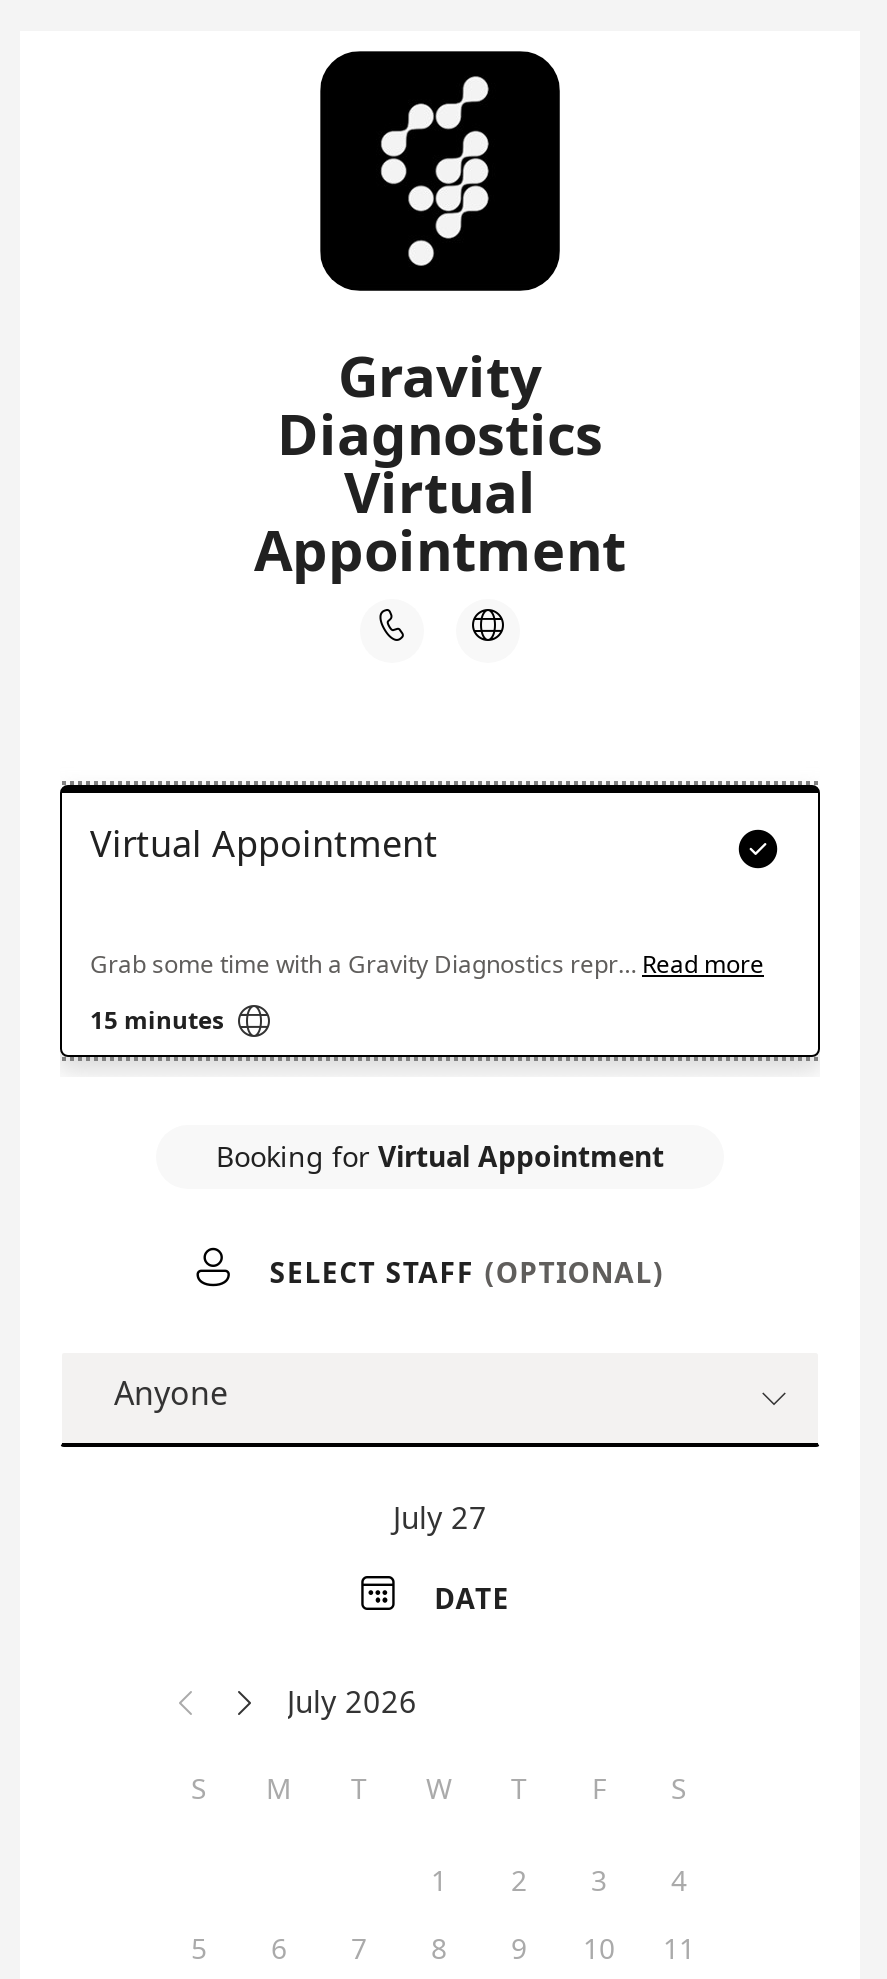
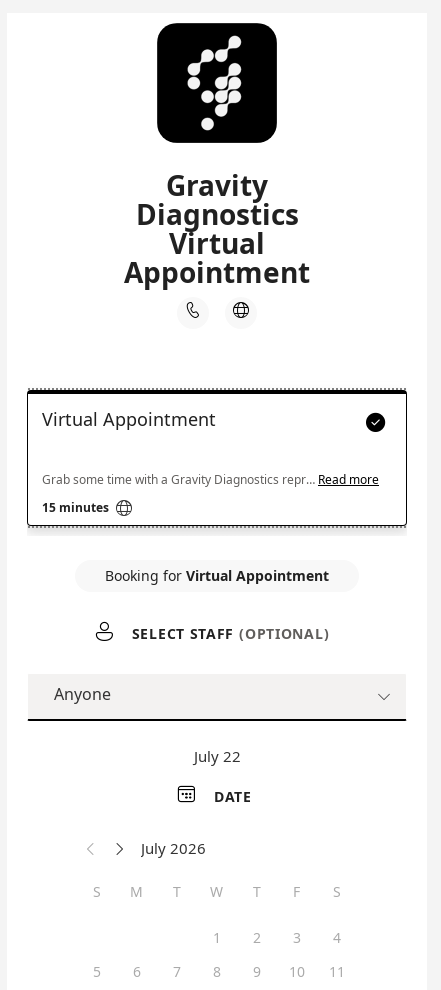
- July 27
+ July 22
